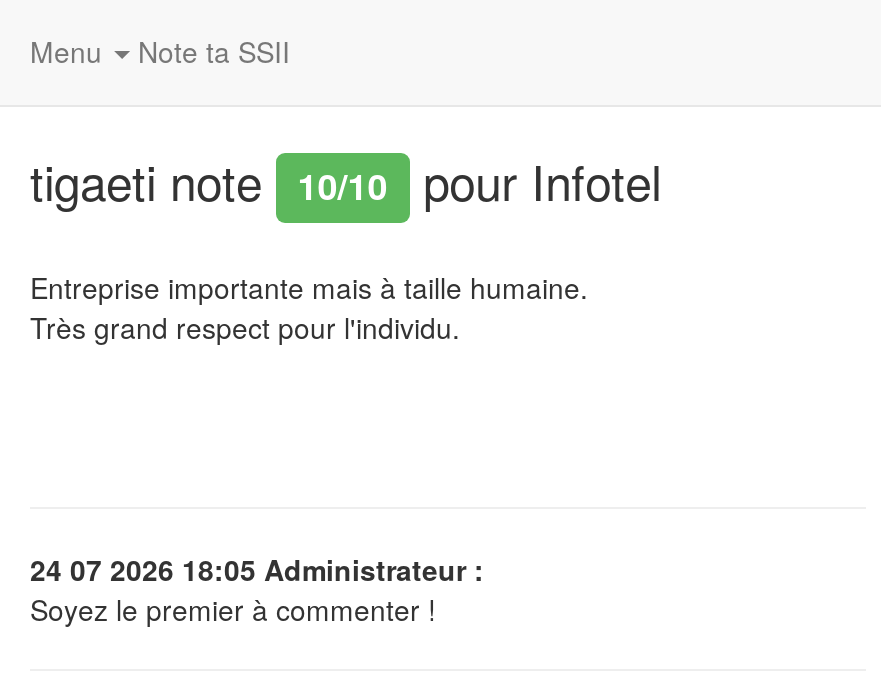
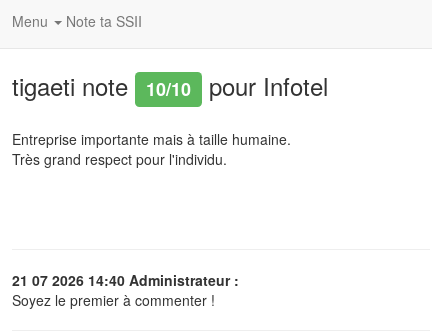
- 24 07 2026 18:05 Administrateur :
+ 21 07 2026 14:40 Administrateur :
